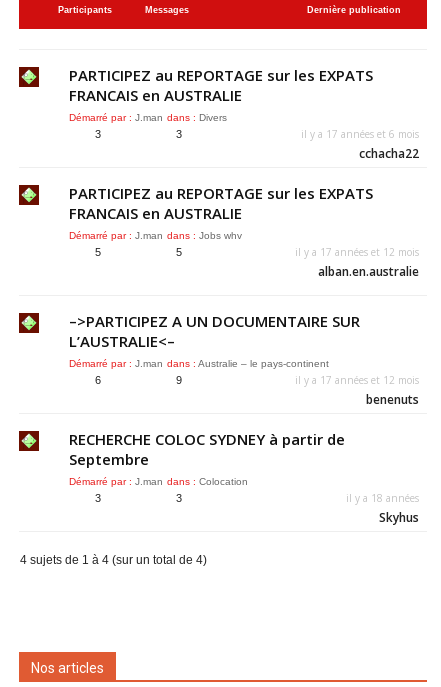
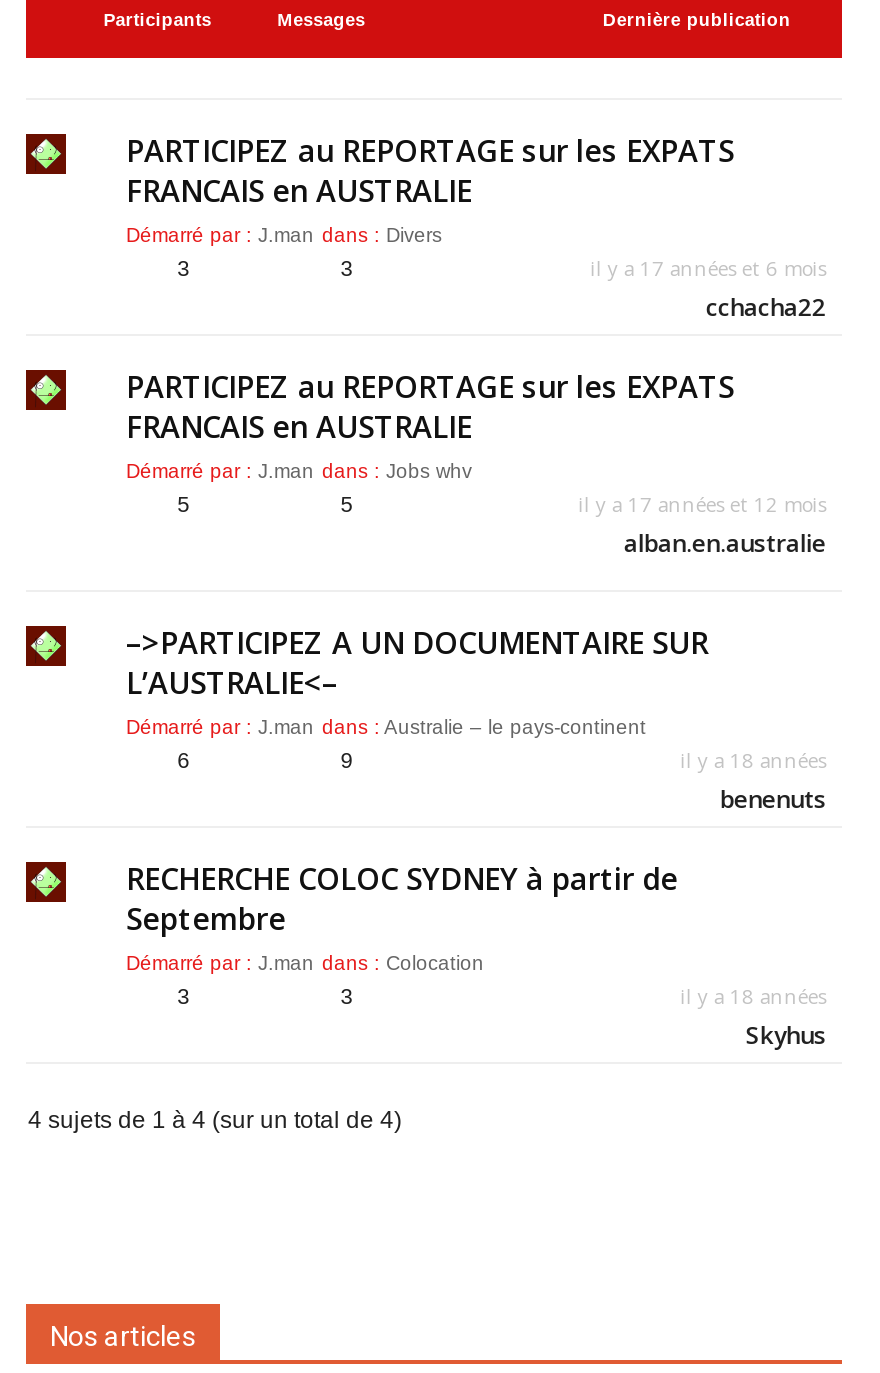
- il y a 17 années et 12 mois
+ il y a 18 années
